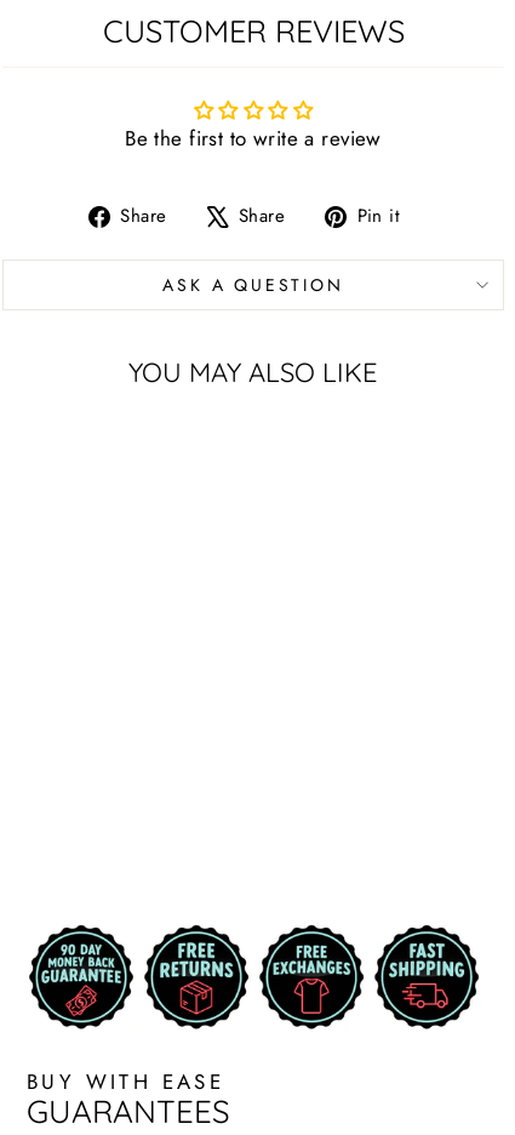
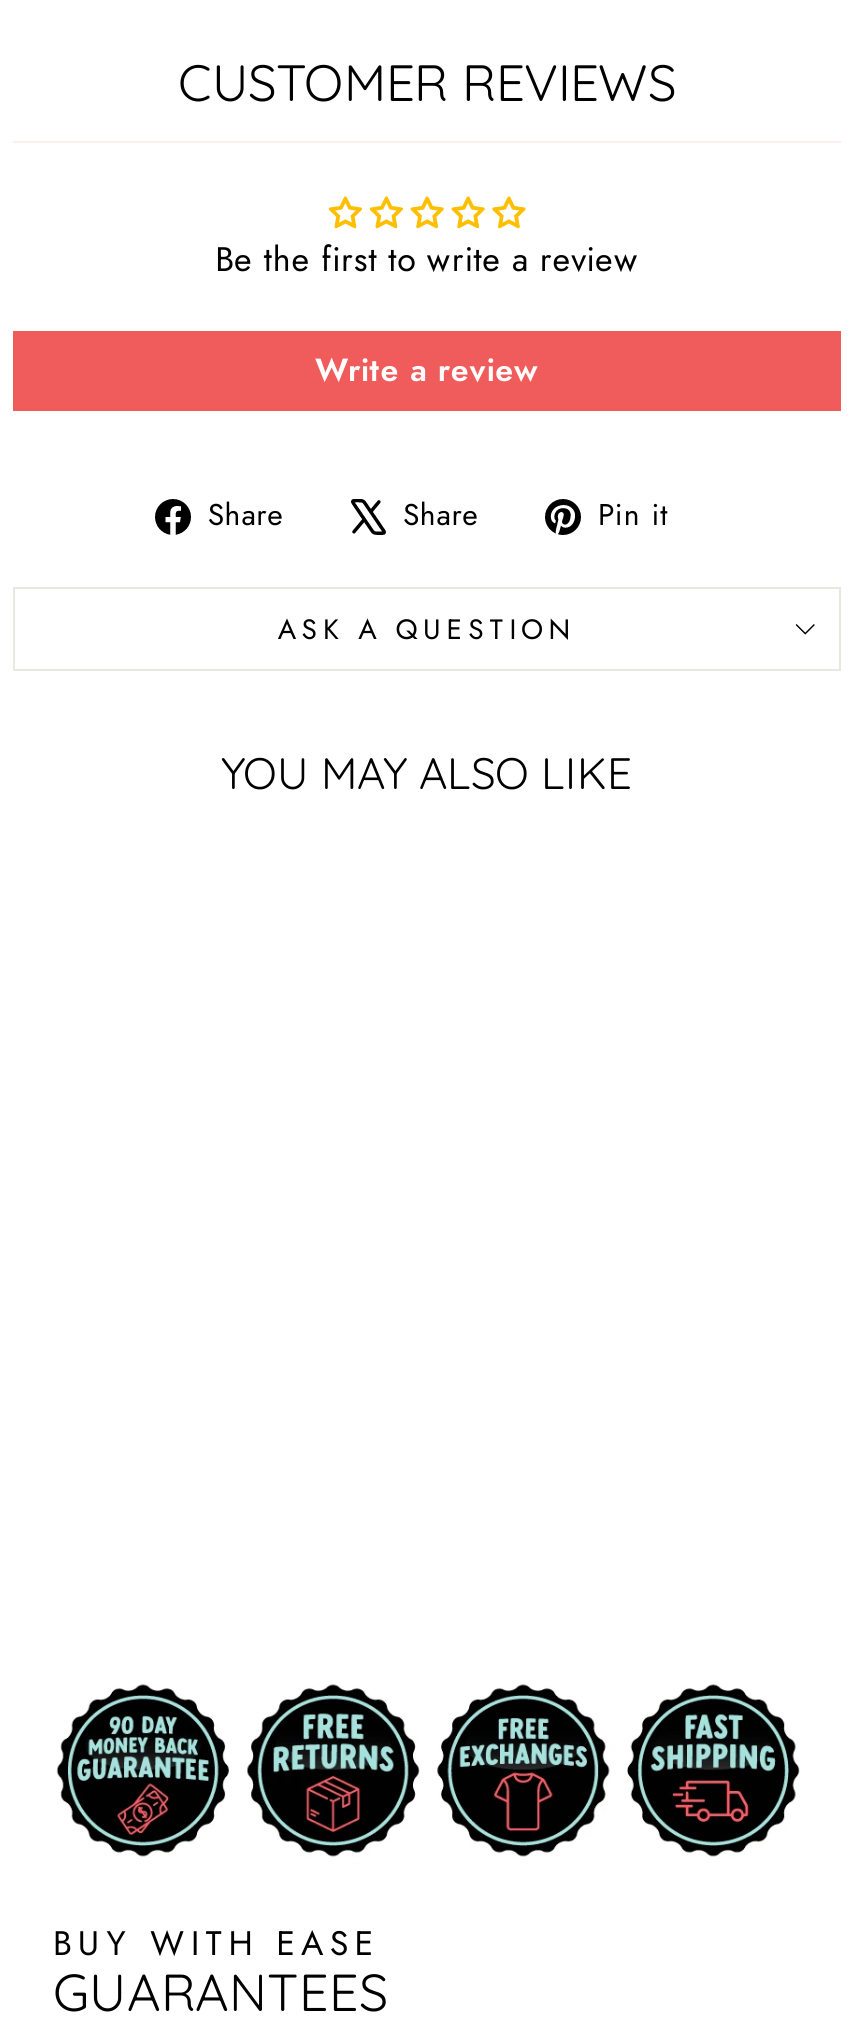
+ Write a review
